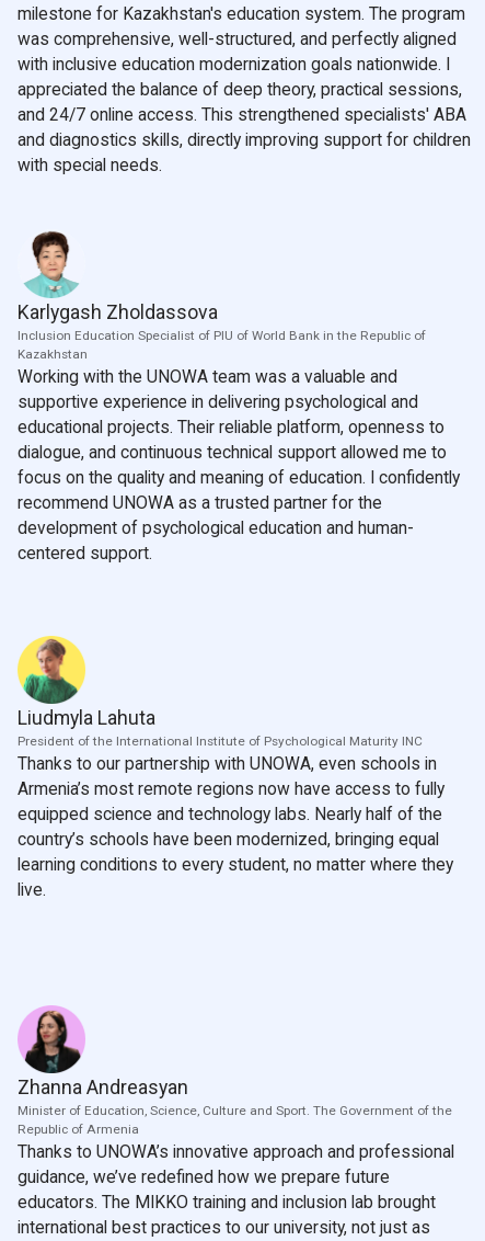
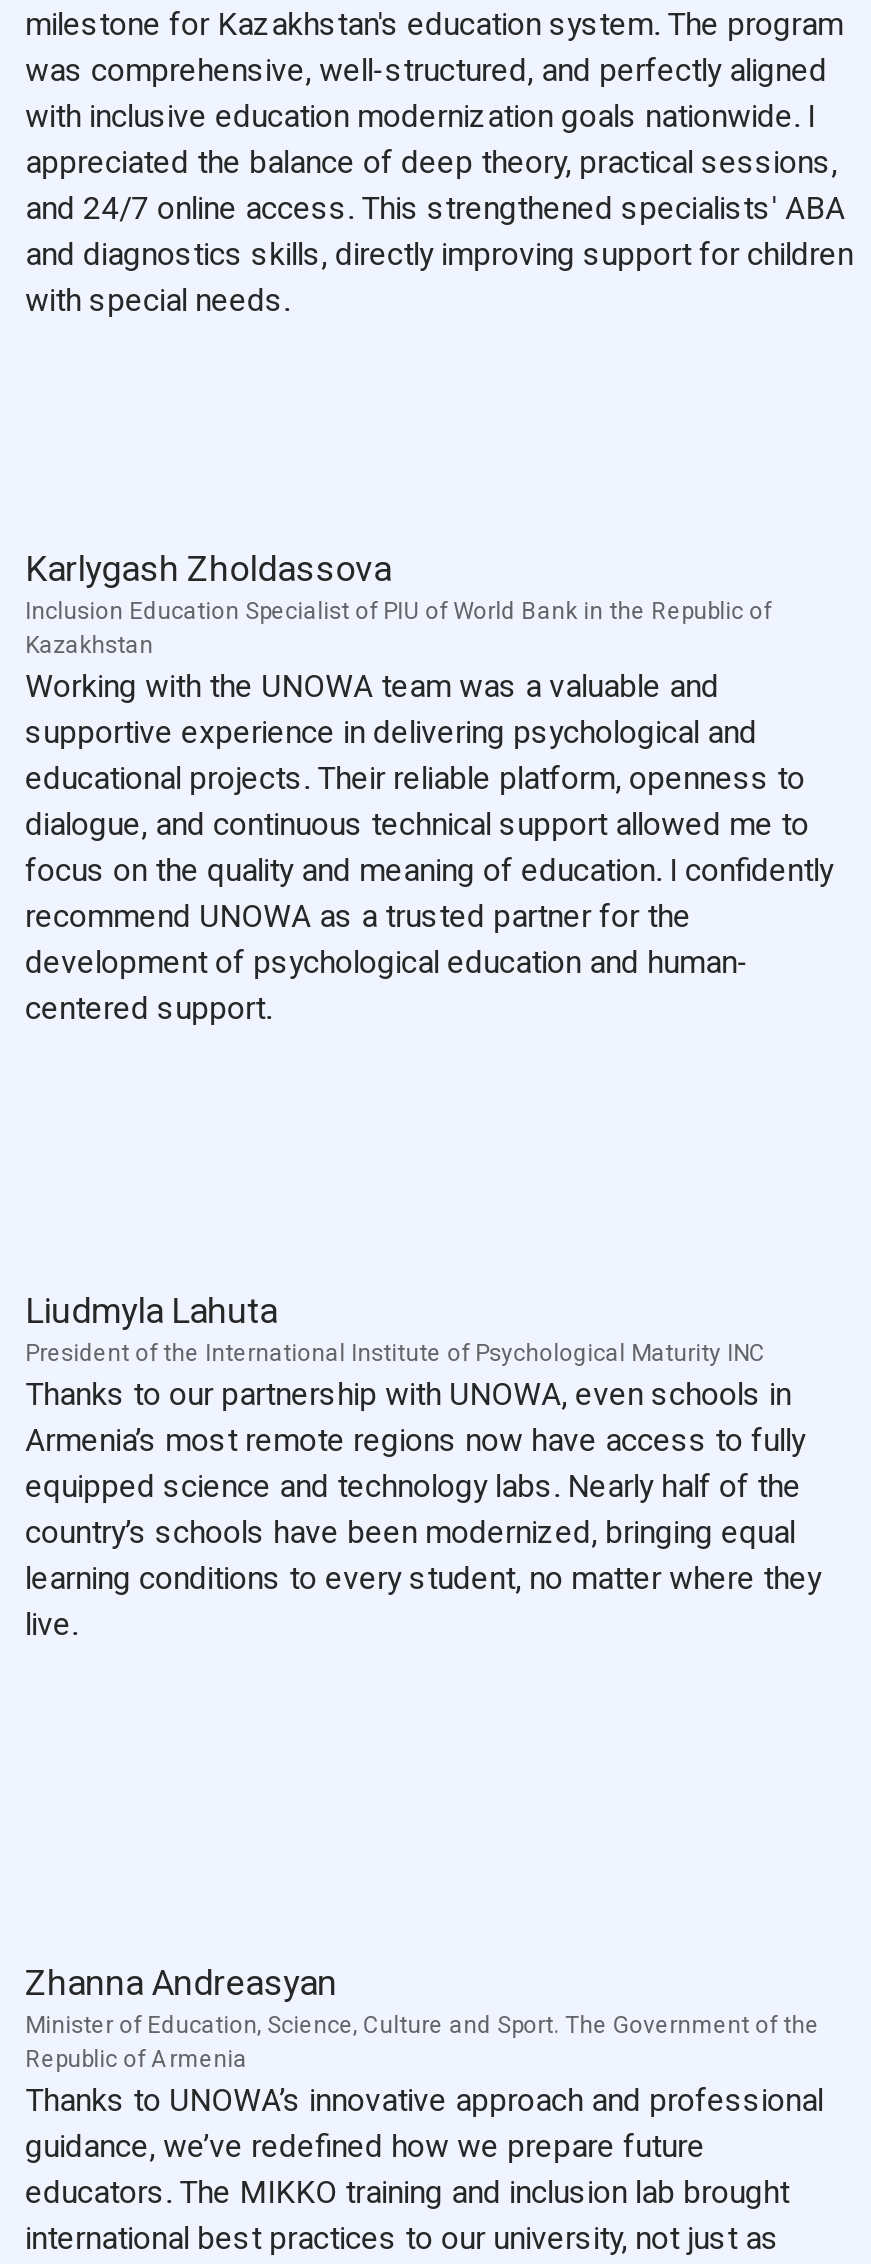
- [image]

- [image]

- [image]
